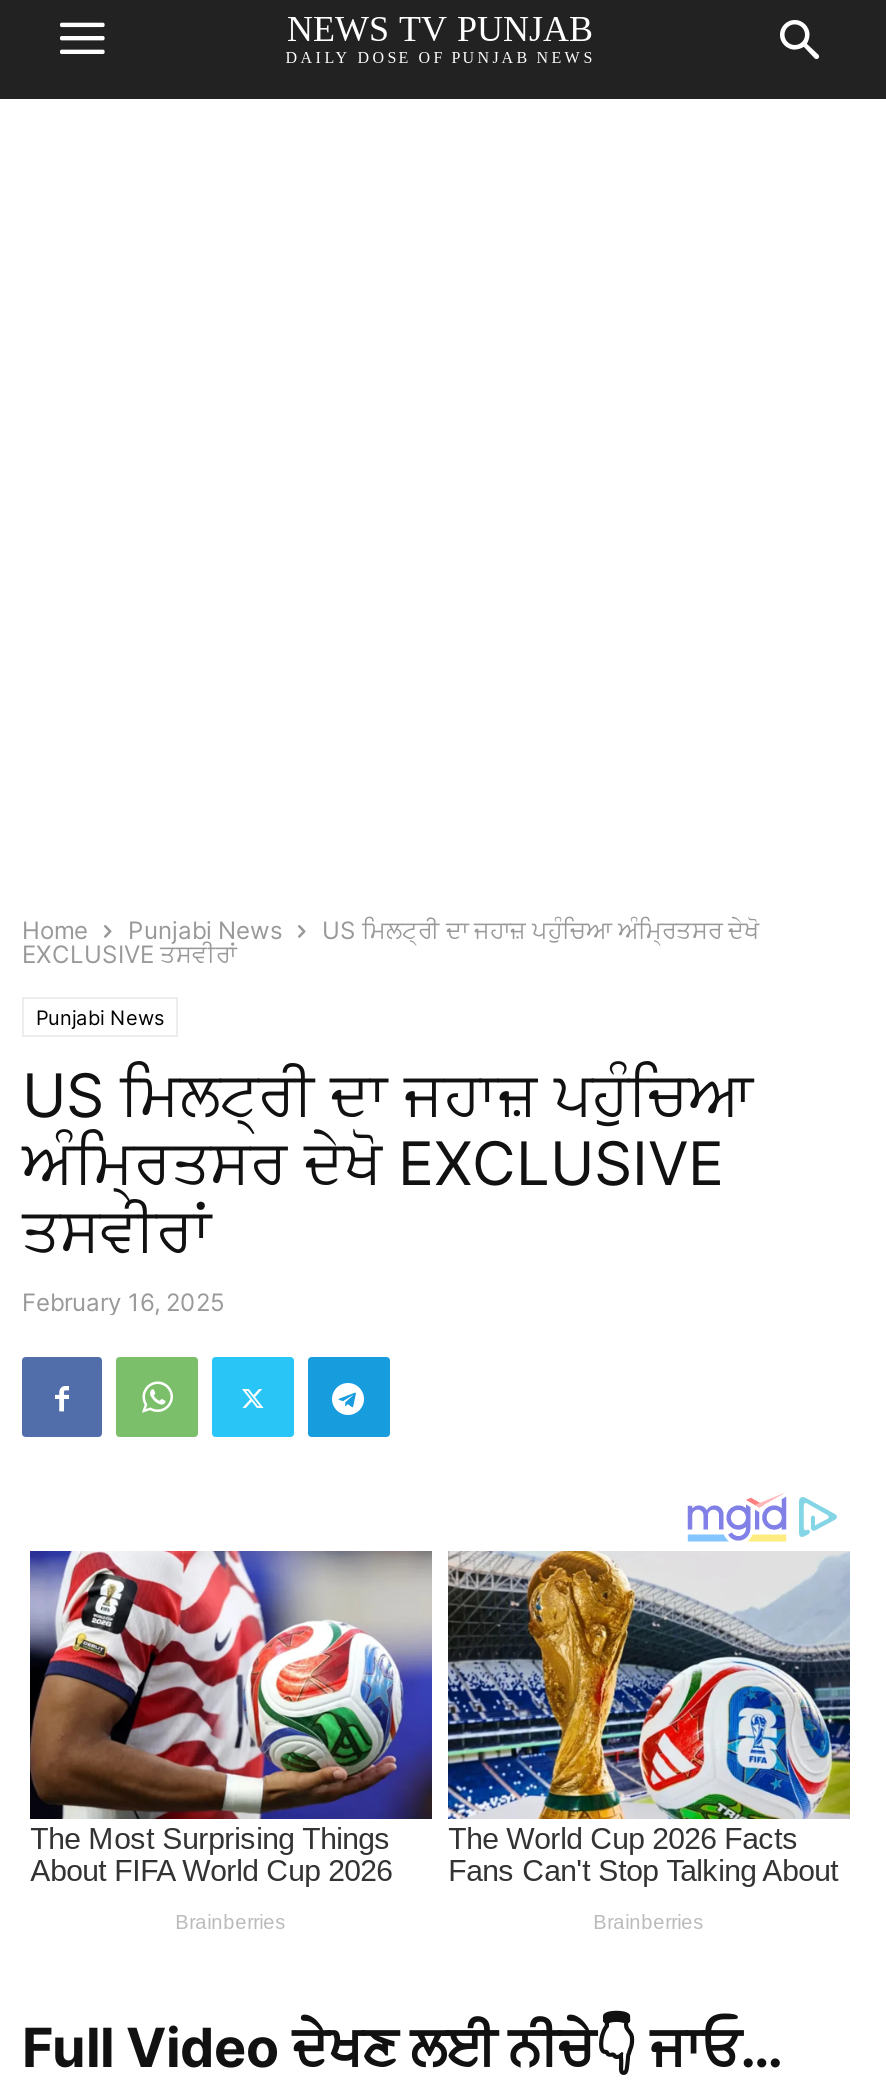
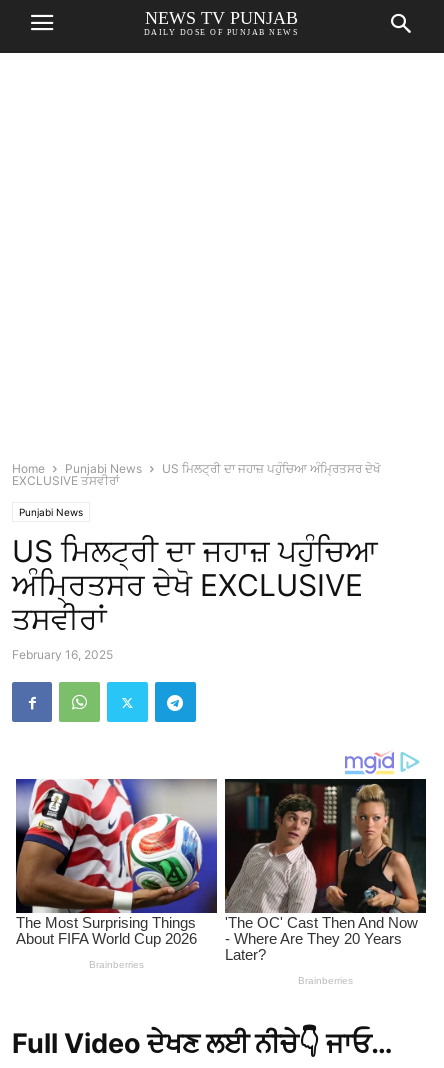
- [image]
+ [image]
